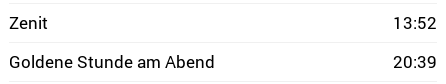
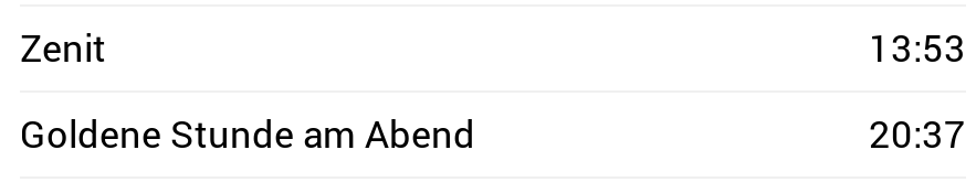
- 13:52
+ 13:53

- 20:39
+ 20:37
